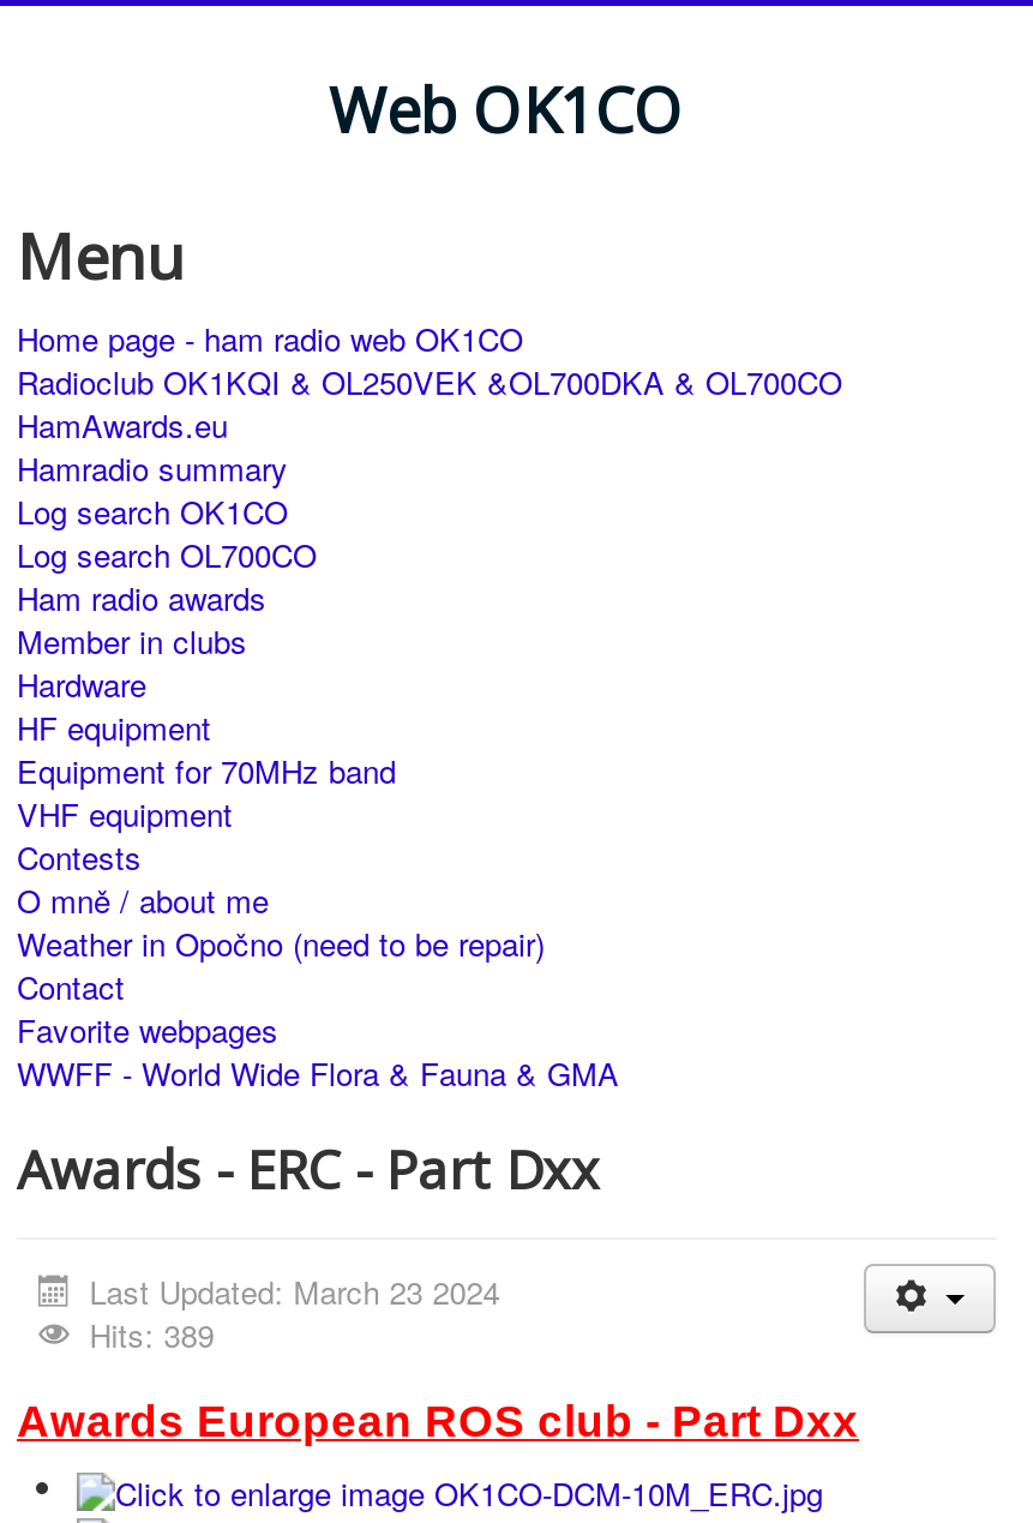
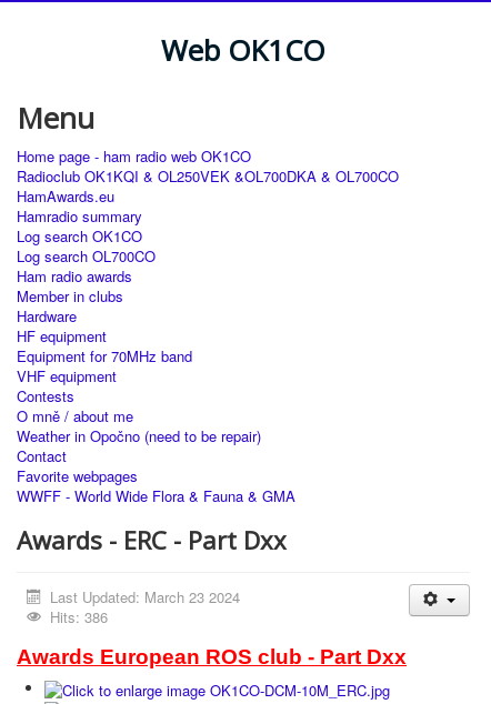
- Hits: 389
+ Hits: 386
